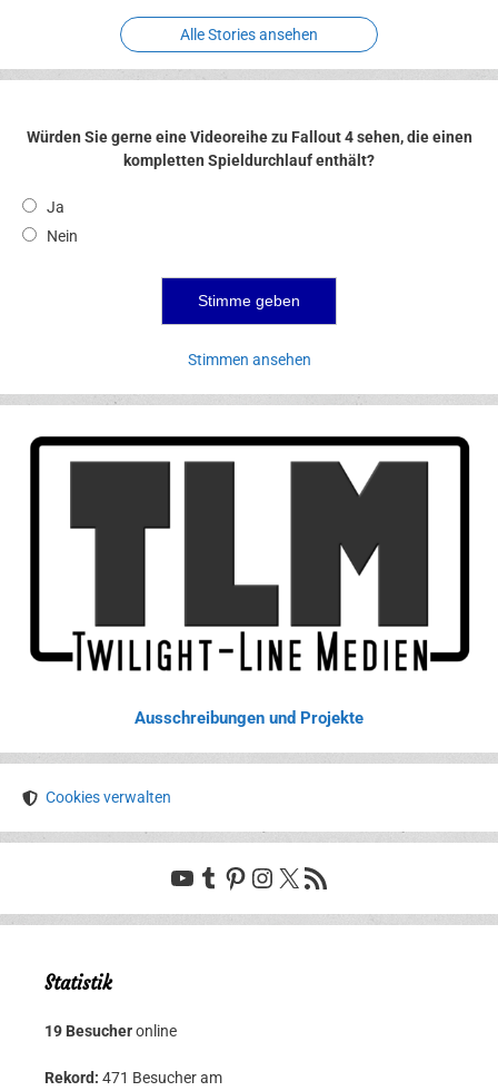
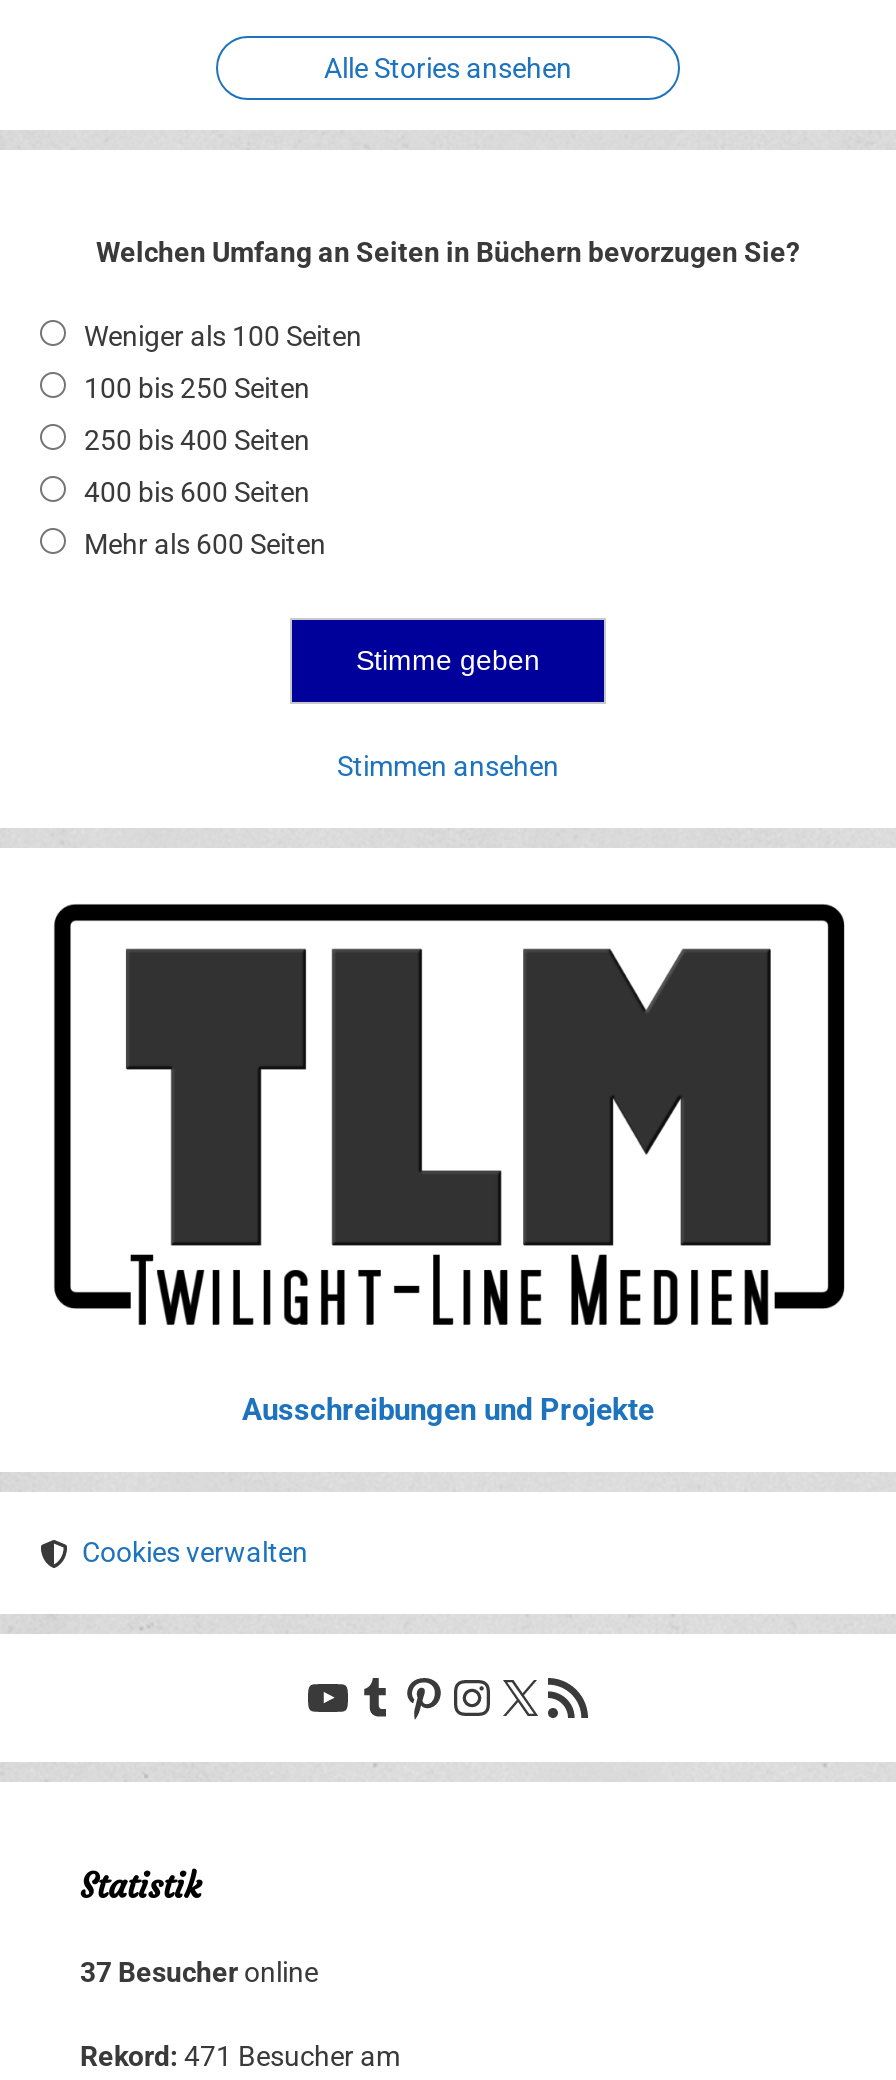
- Würden Sie gerne eine Videoreihe zu Fallout 4 sehen, die einen
- kompletten Spieldurchlauf enthält?
- Ja
- Nein
+ Welchen Umfang an Seiten in Büchern bevorzugen Sie?
+ Weniger als 100 Seiten
+ 100 bis 250 Seiten
+ 250 bis 400 Seiten
+ 400 bis 600 Seiten
+ Mehr als 600 Seiten

- 19 Besucher online
+ 37 Besucher online
